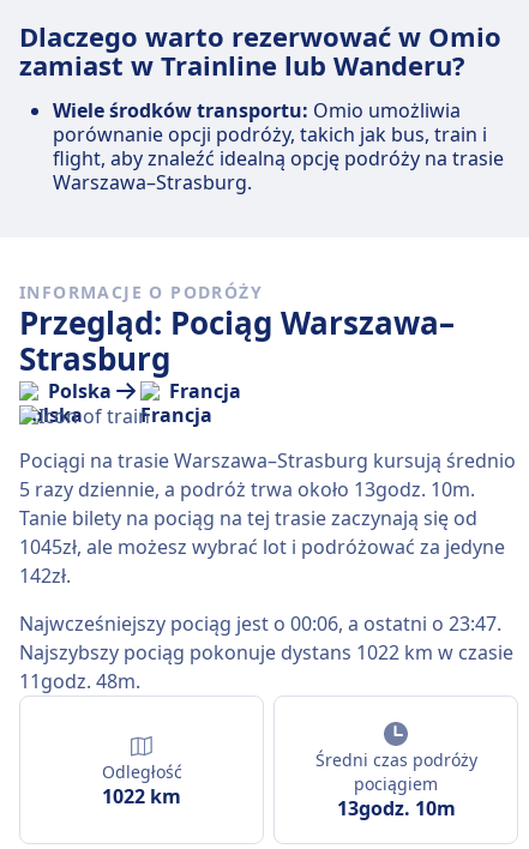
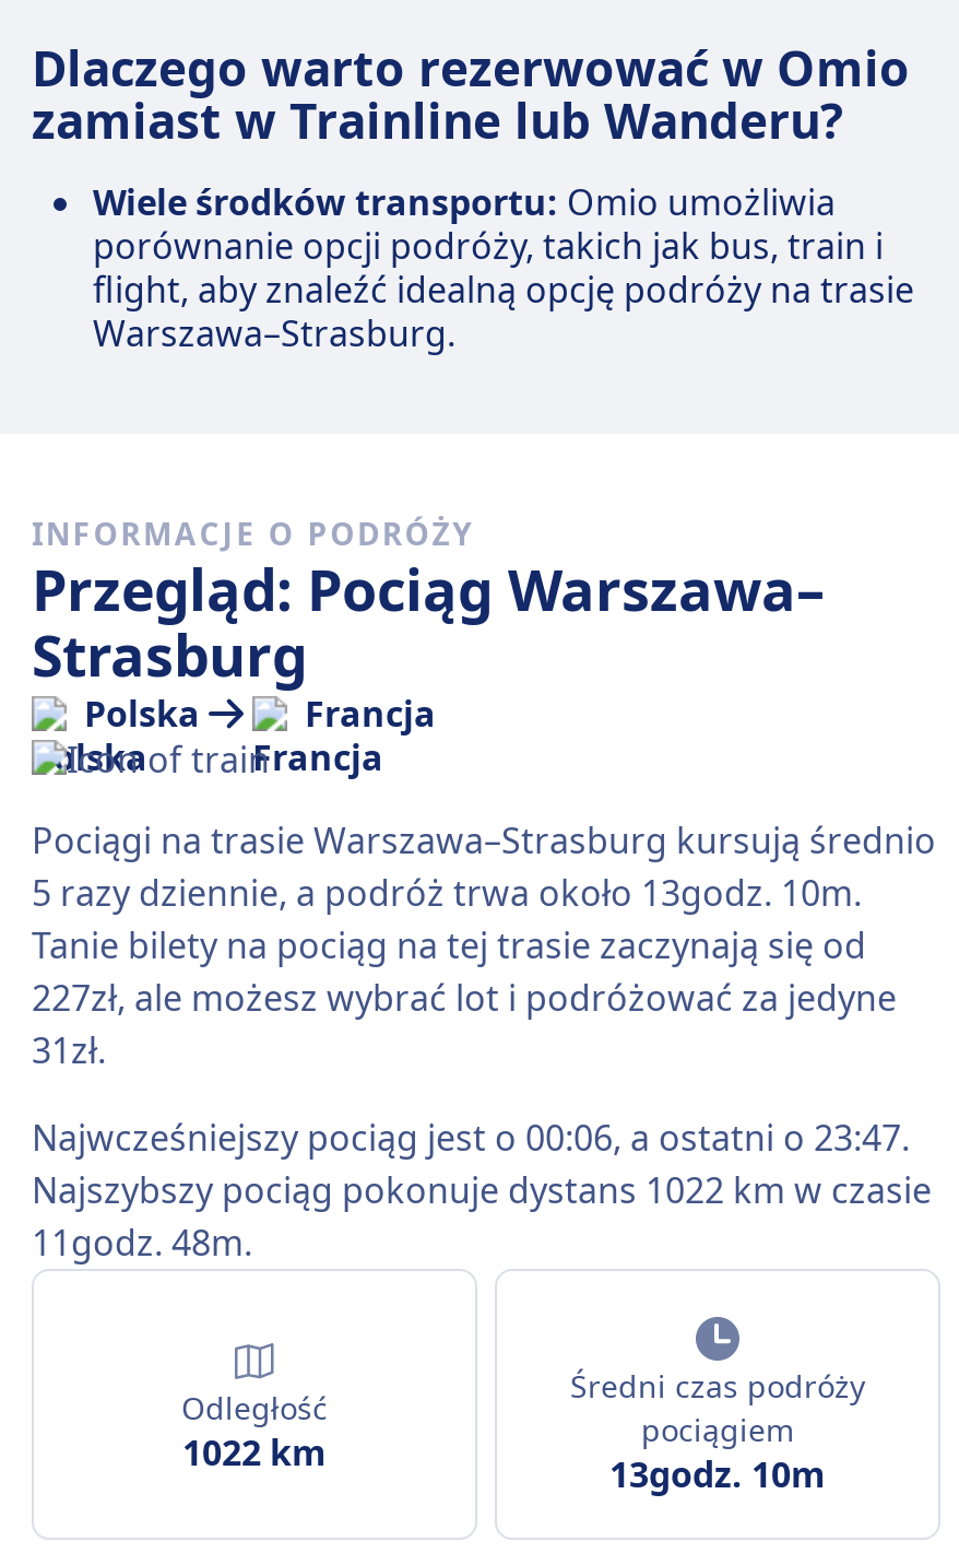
- 1045zł, ale możesz wybrać lot i podróżować za jedyne
- 142zł.
+ 227zł, ale możesz wybrać lot i podróżować za jedyne
+ 31zł.
